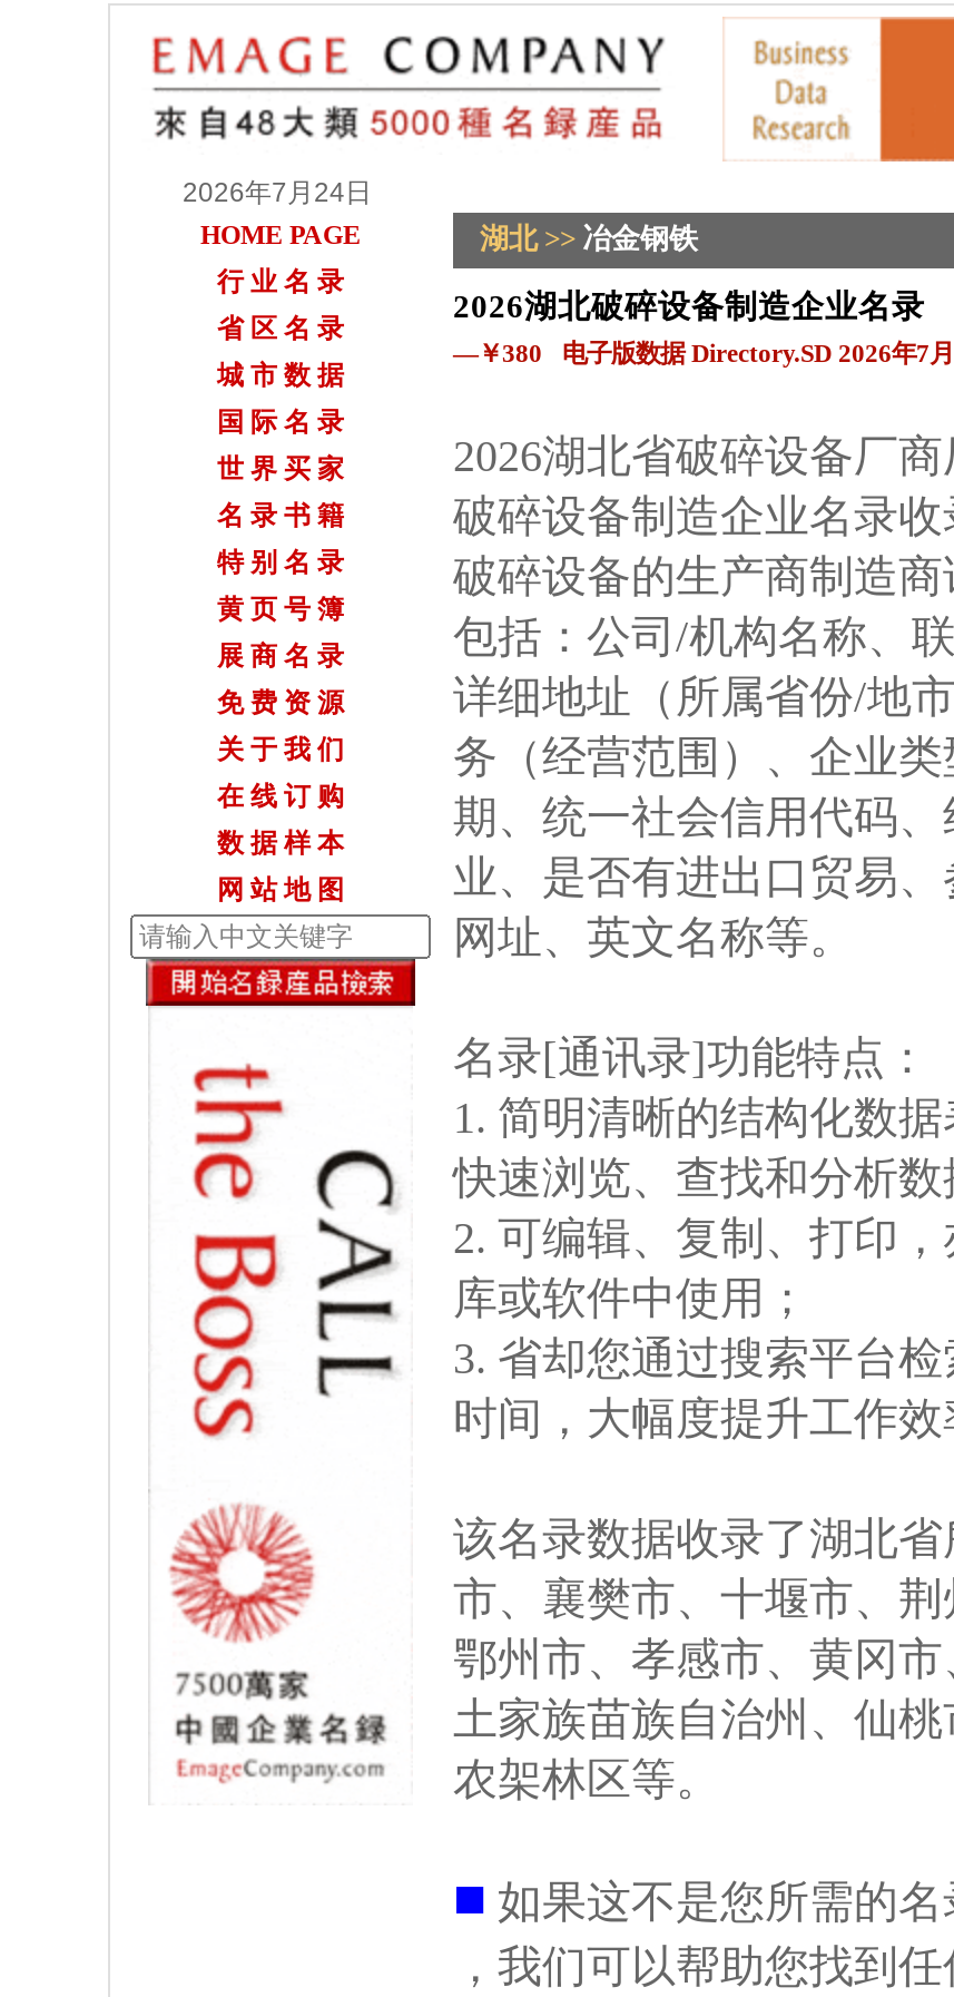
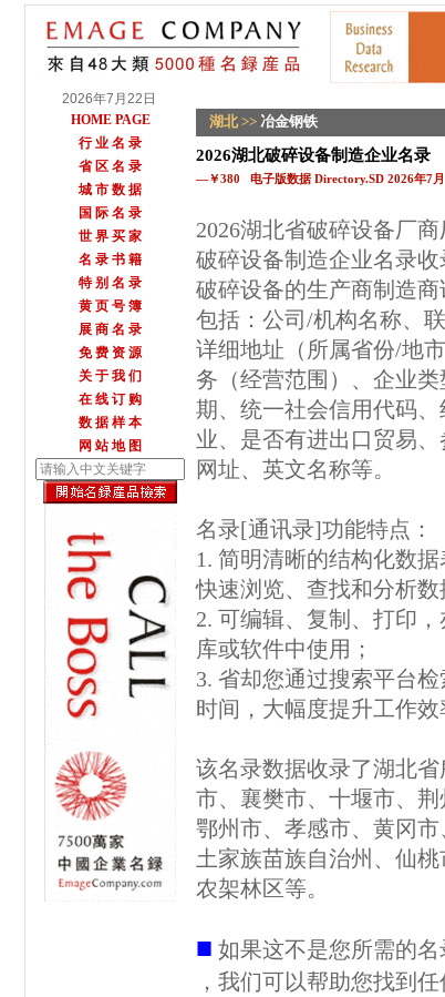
- 2026年7月24日
+ 2026年7月22日
